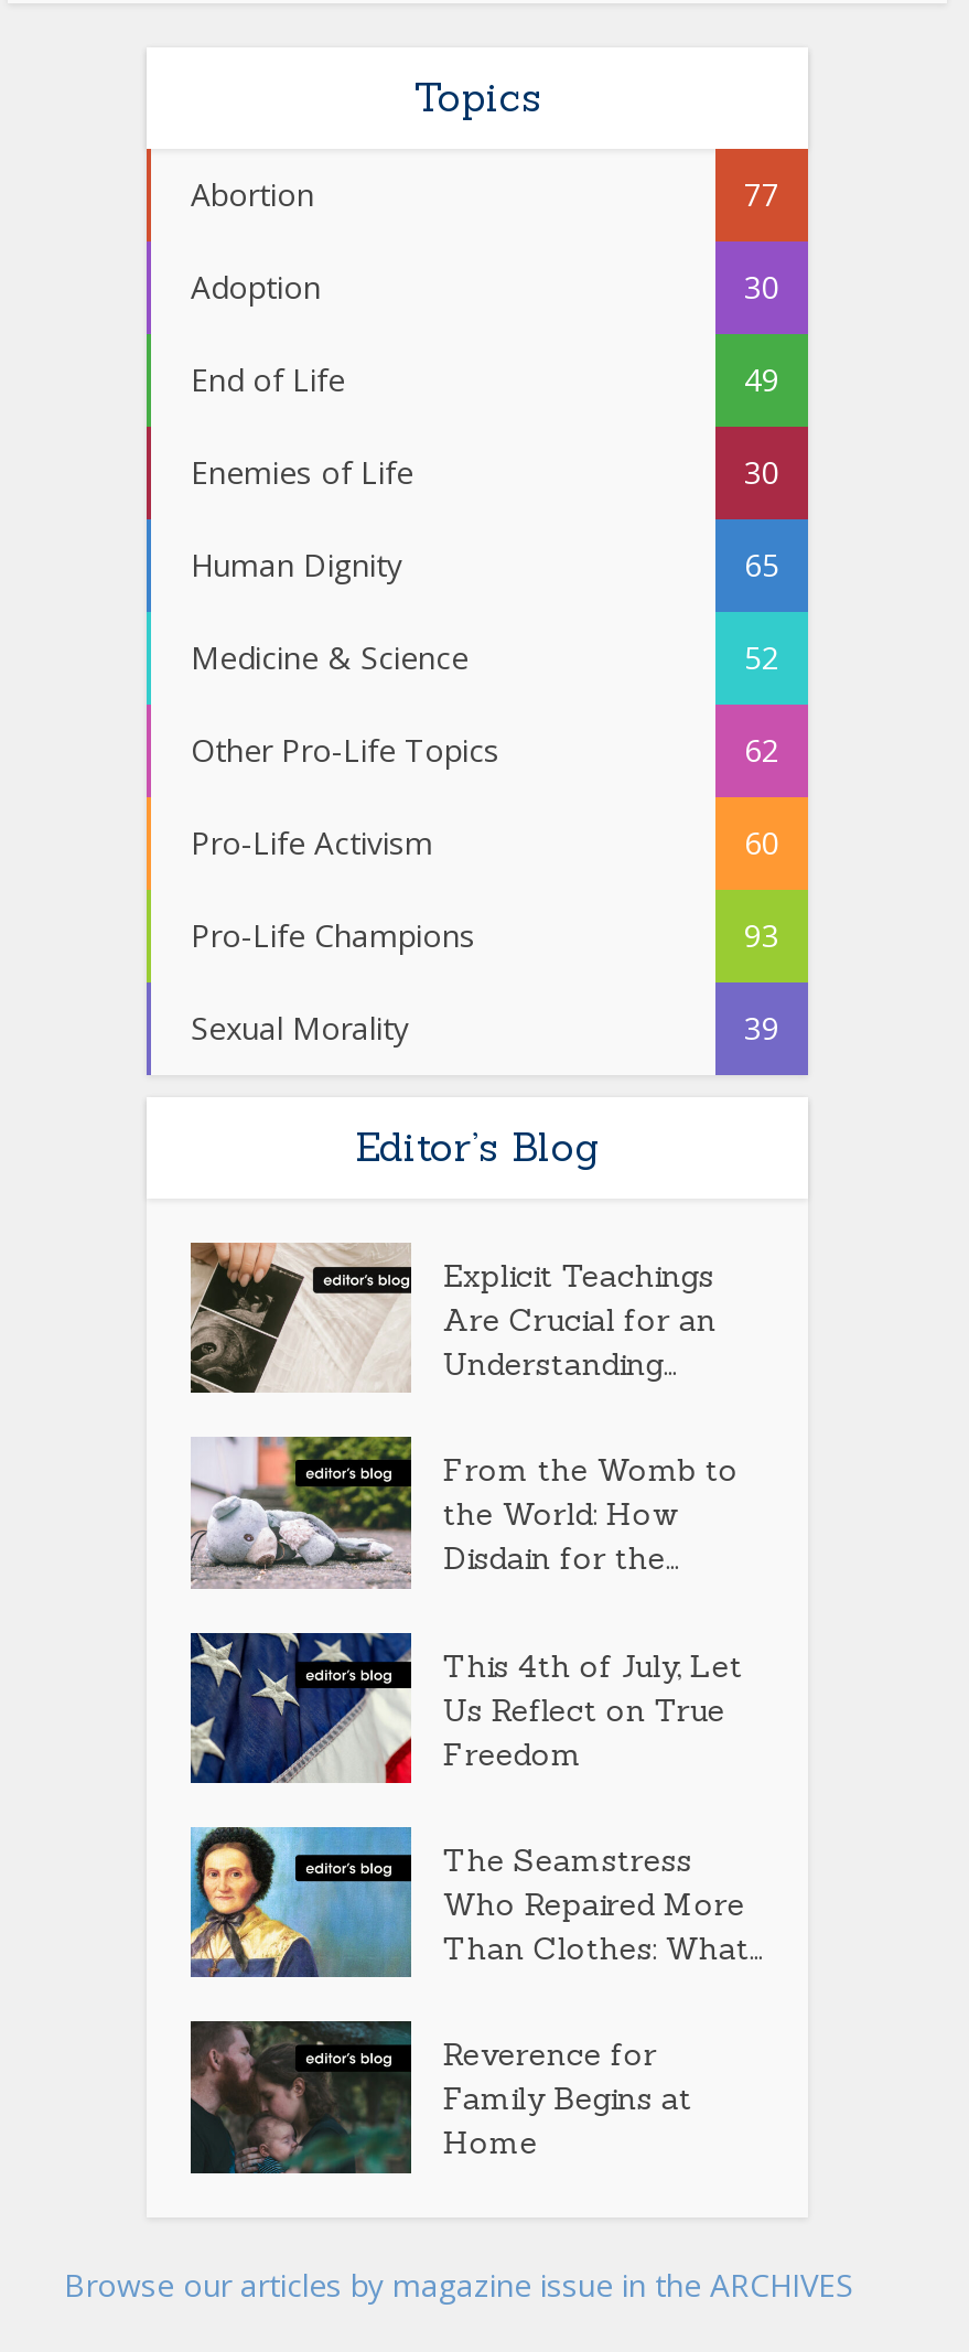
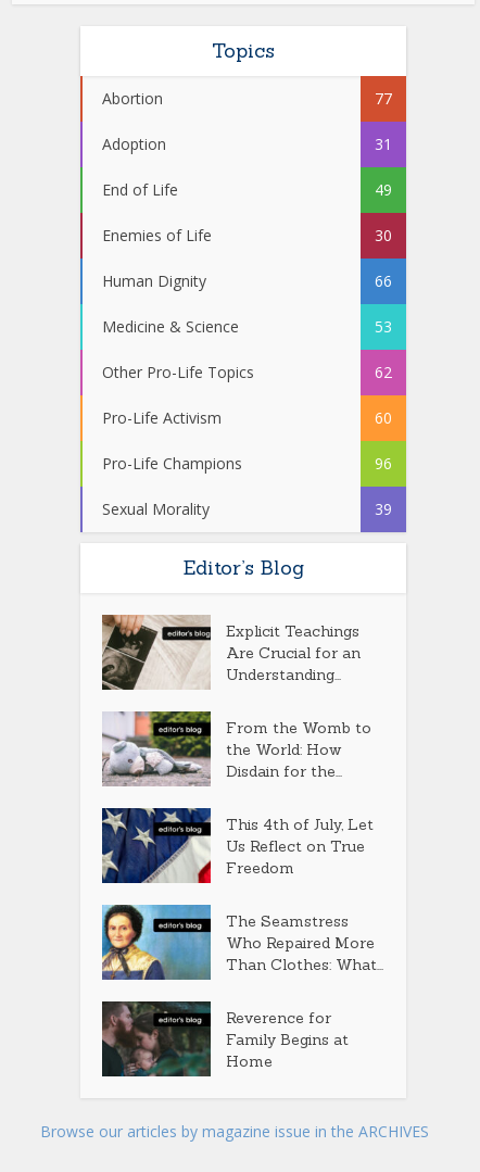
- 30
+ 31

- 65
+ 66

- 52
+ 53

- 93
+ 96
